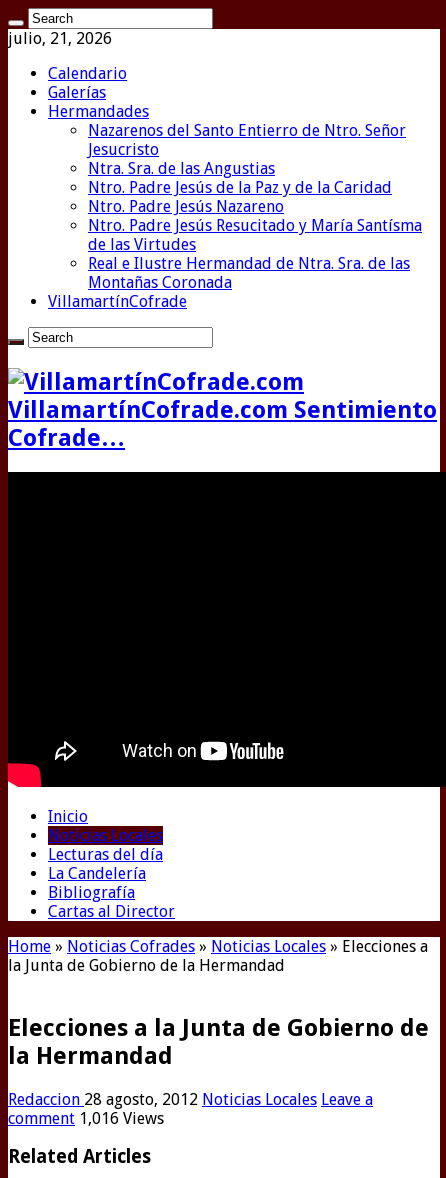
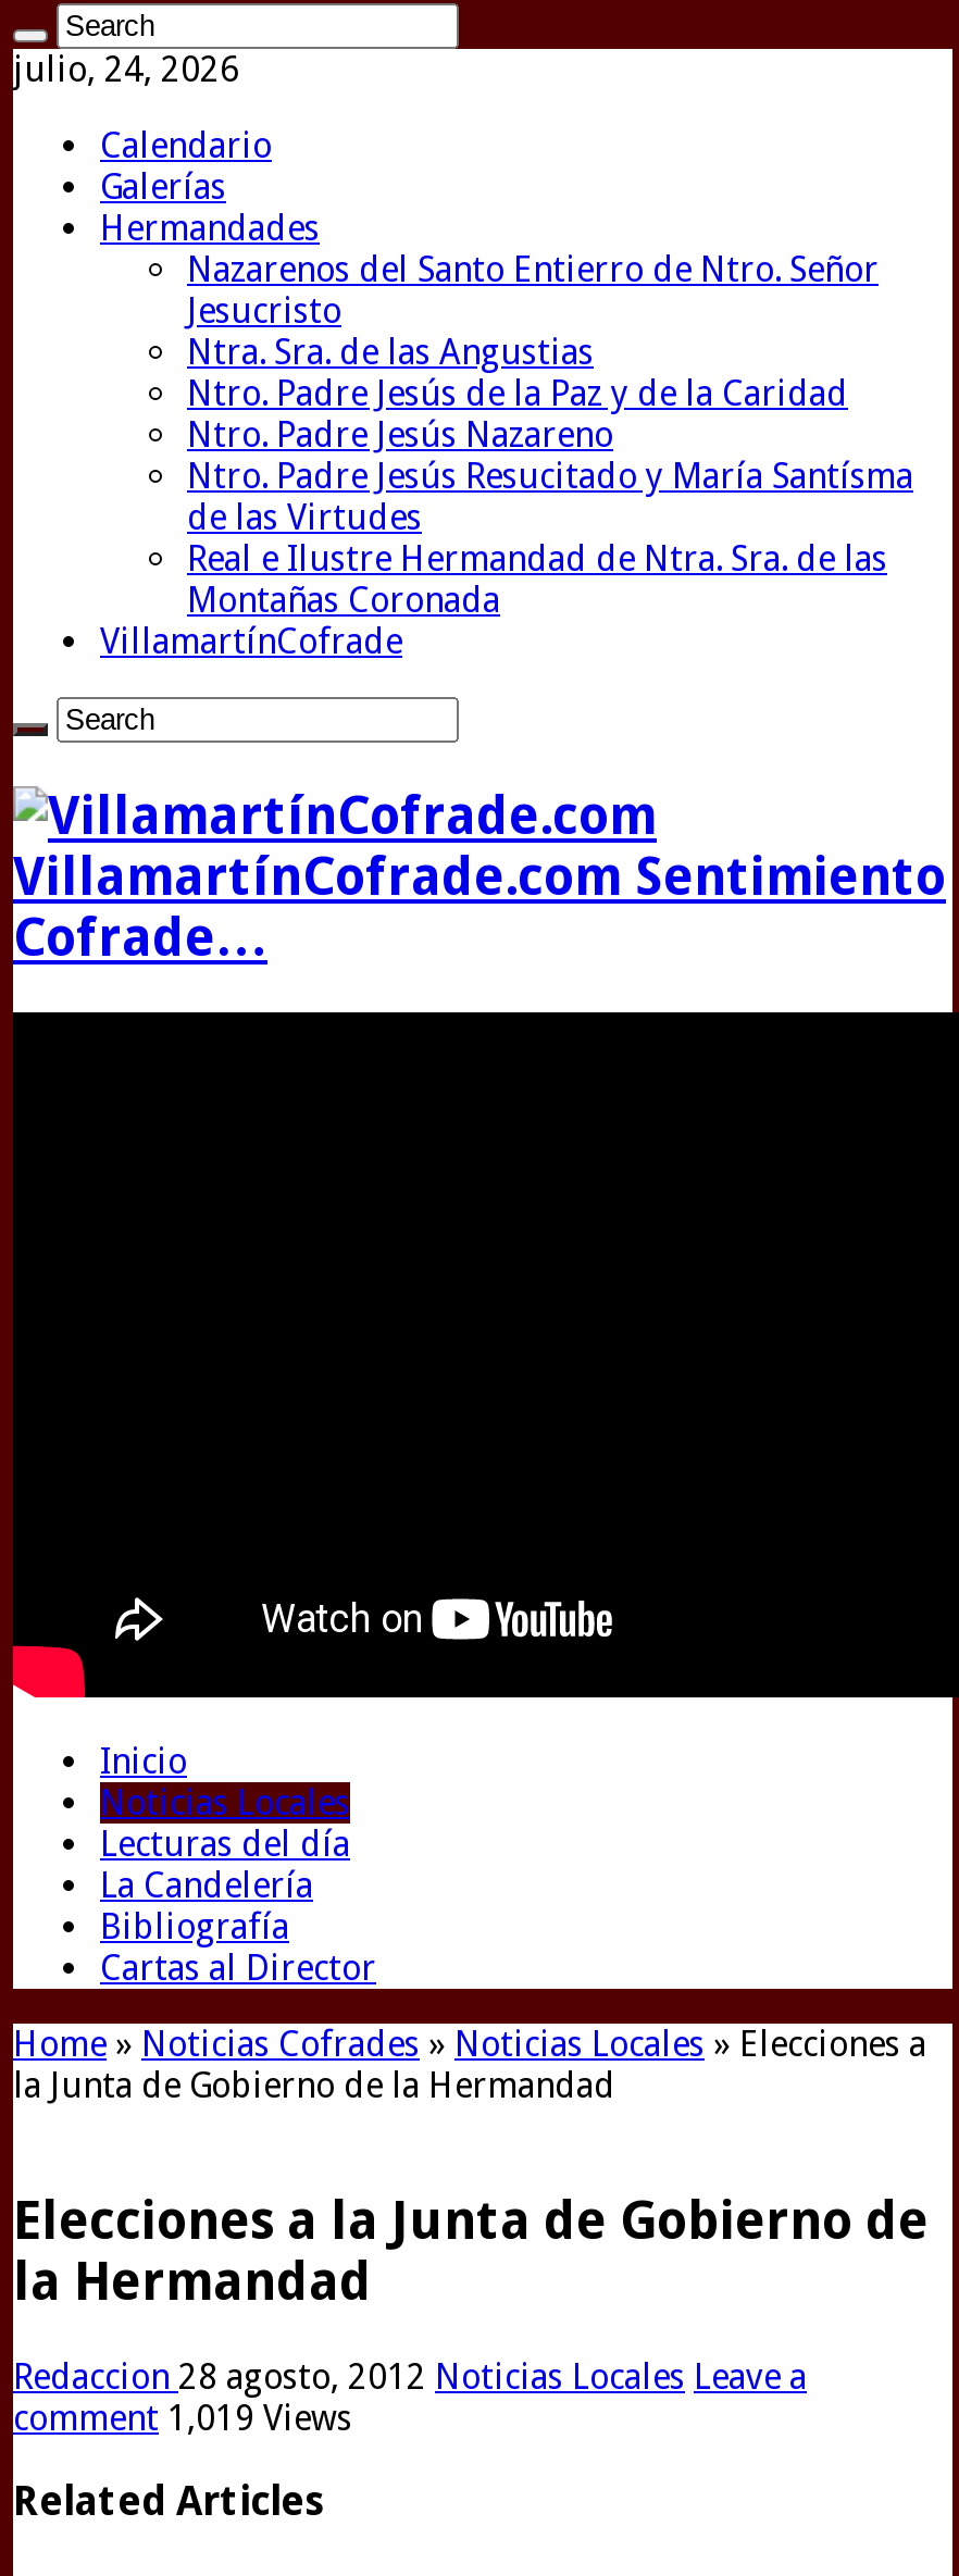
- julio, 21, 2026
+ julio, 24, 2026

- comment 1,016 Views
+ comment 1,019 Views
